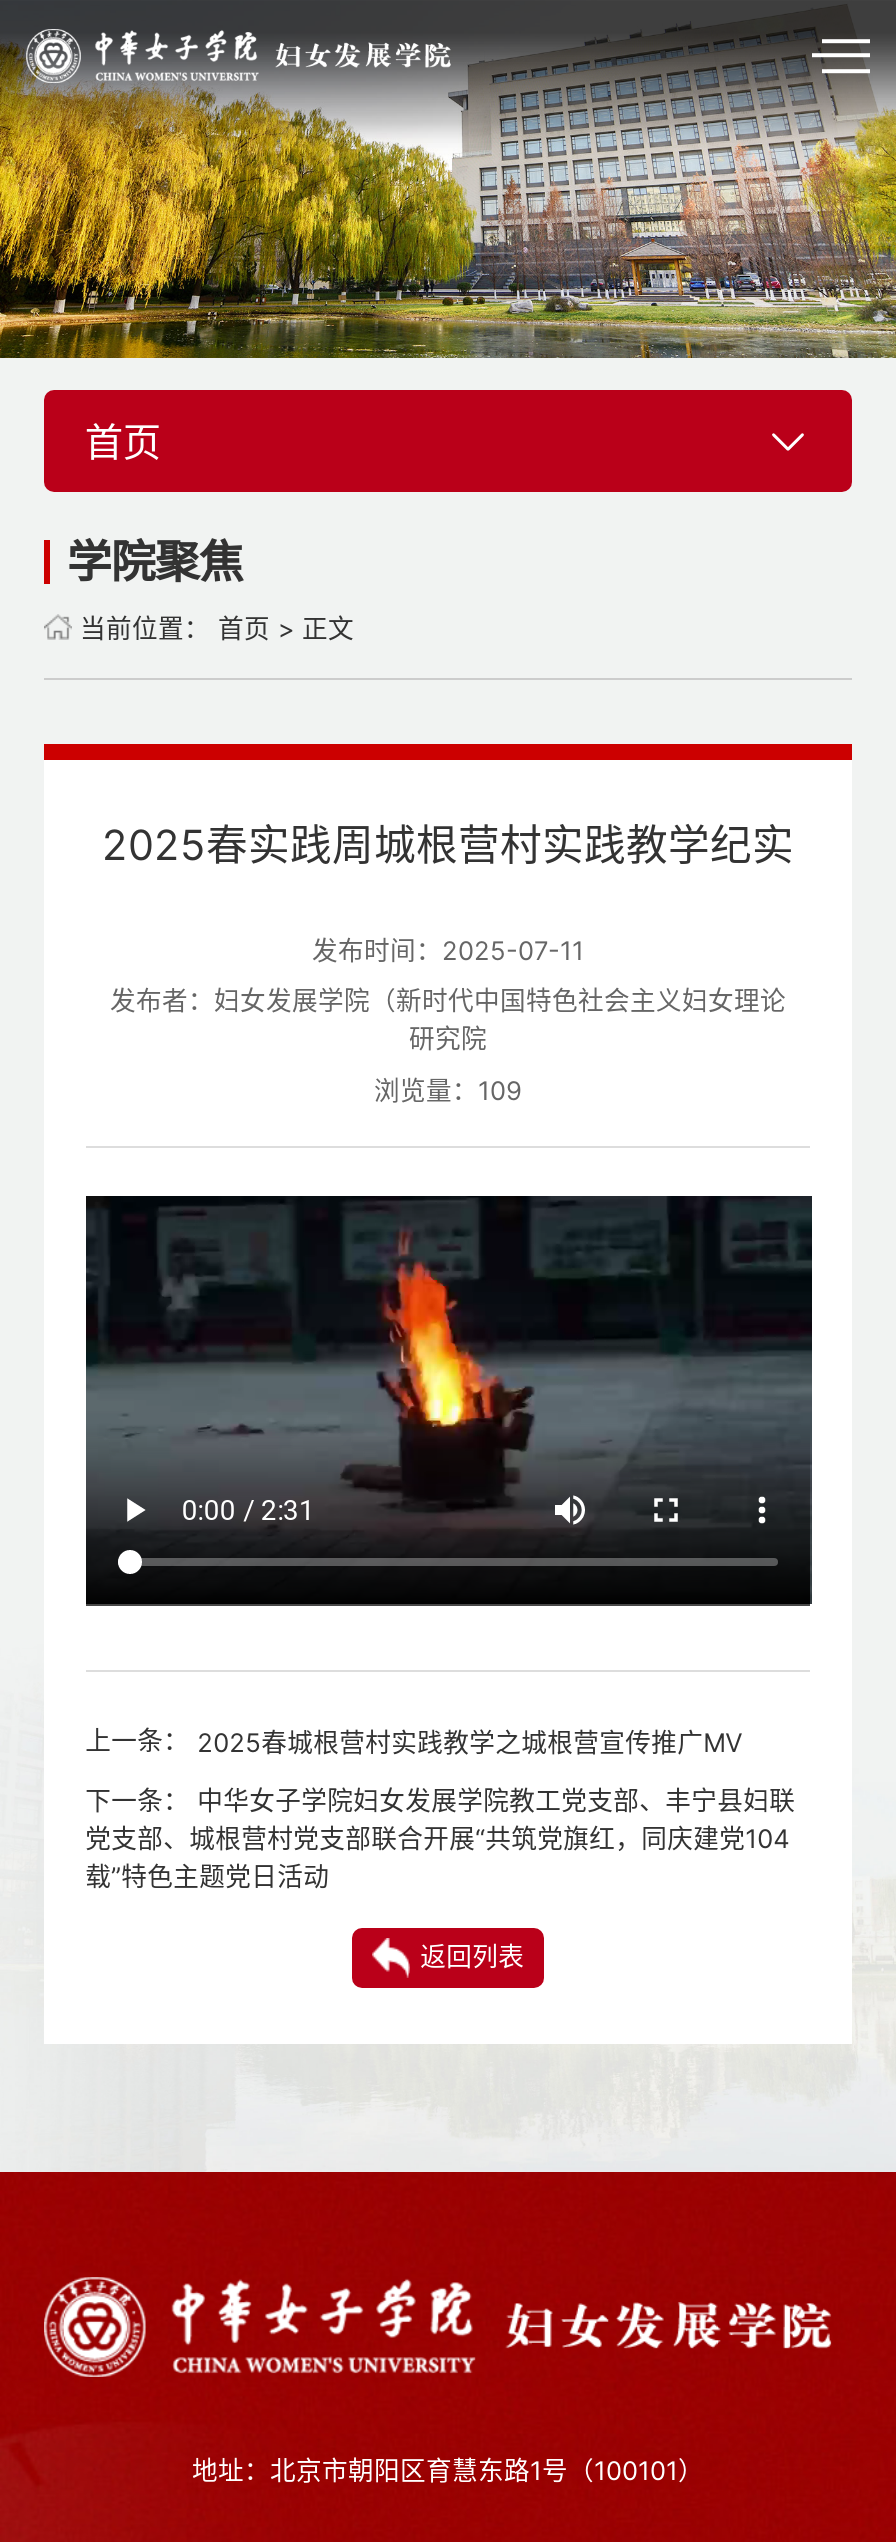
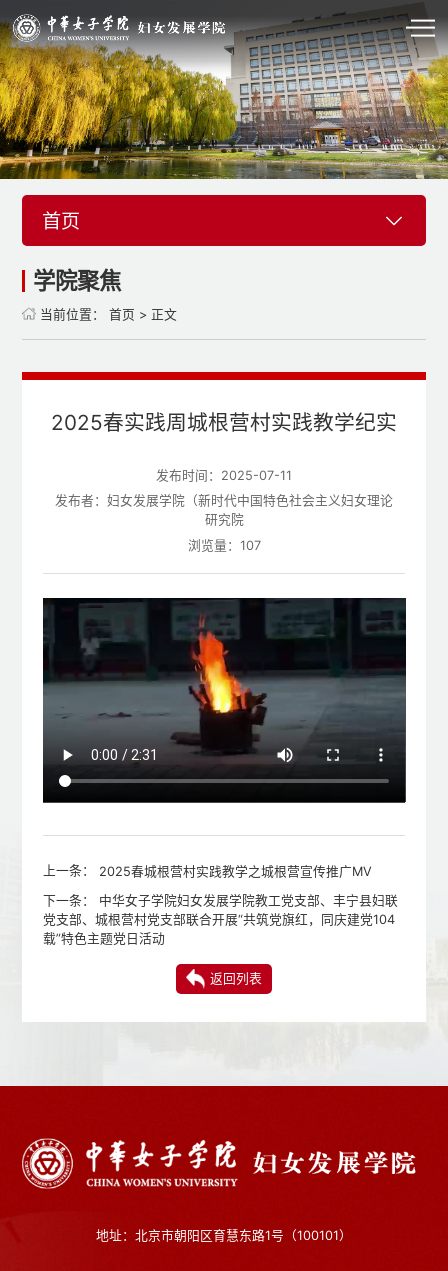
- 浏览量：109
+ 浏览量：107
